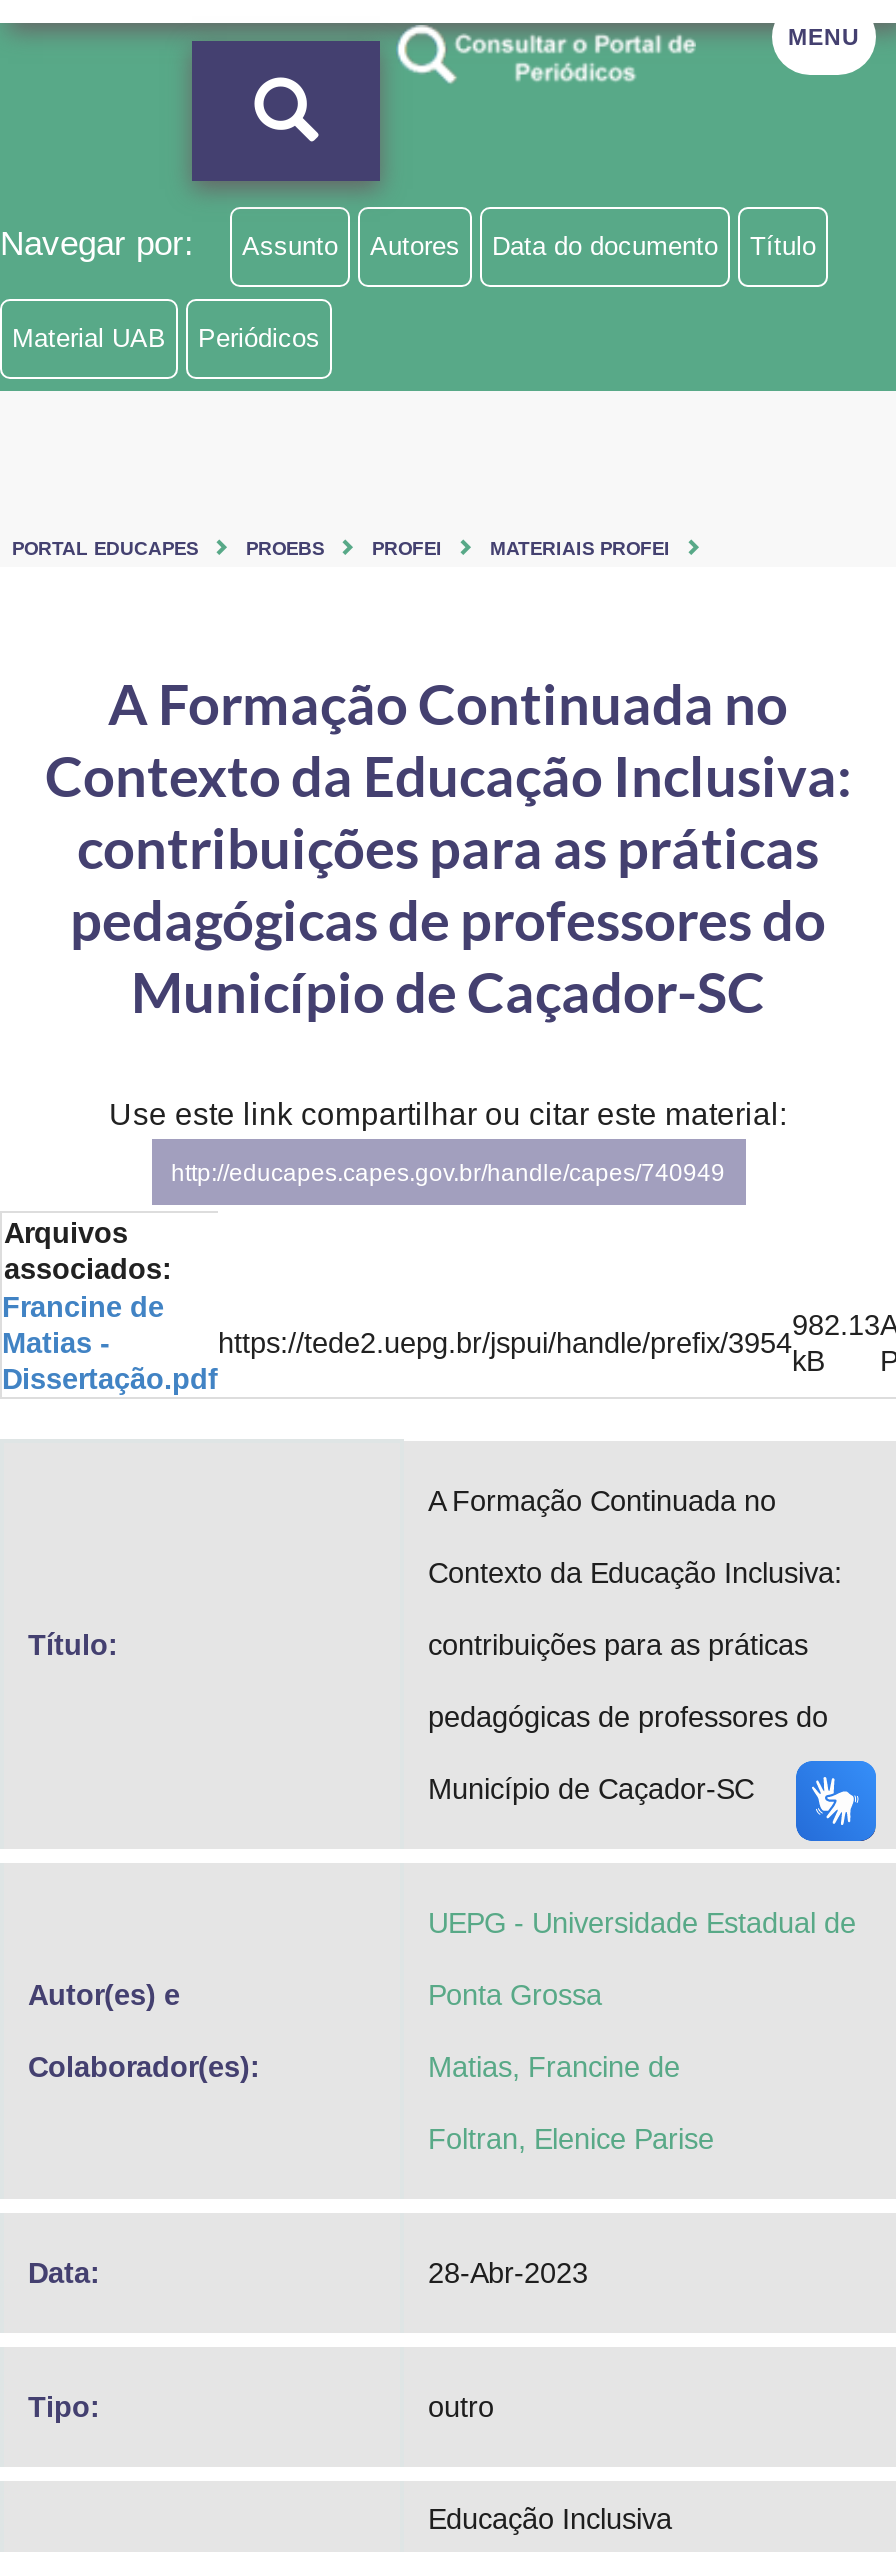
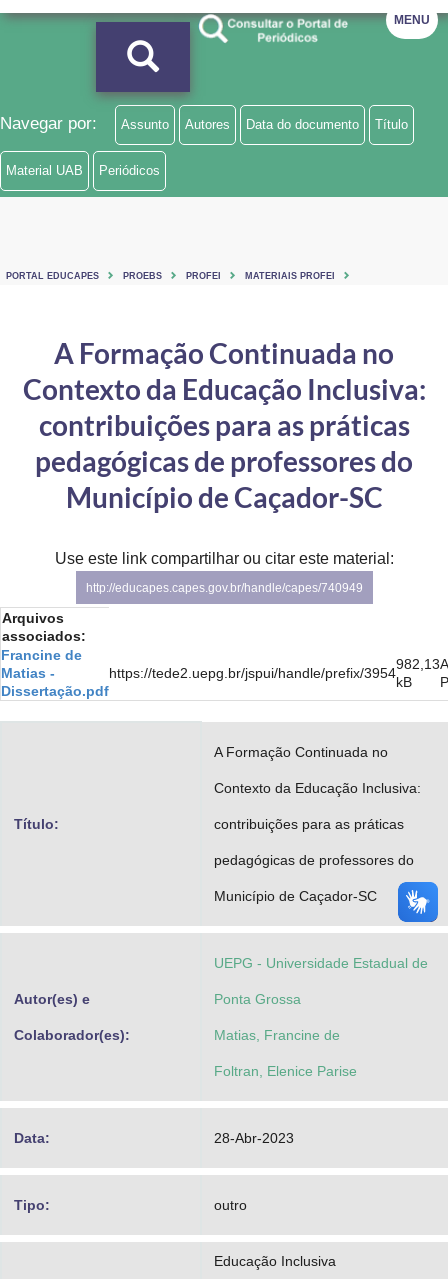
- 982.13
+ 982,13
